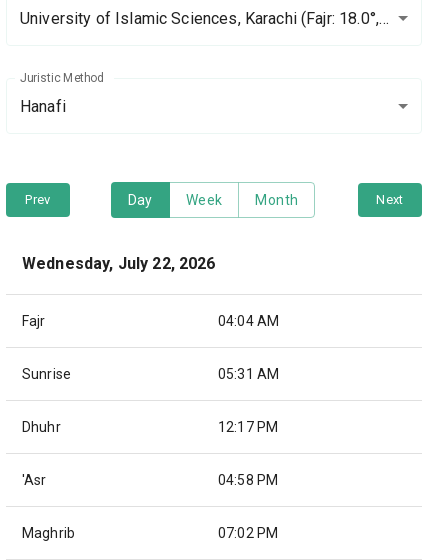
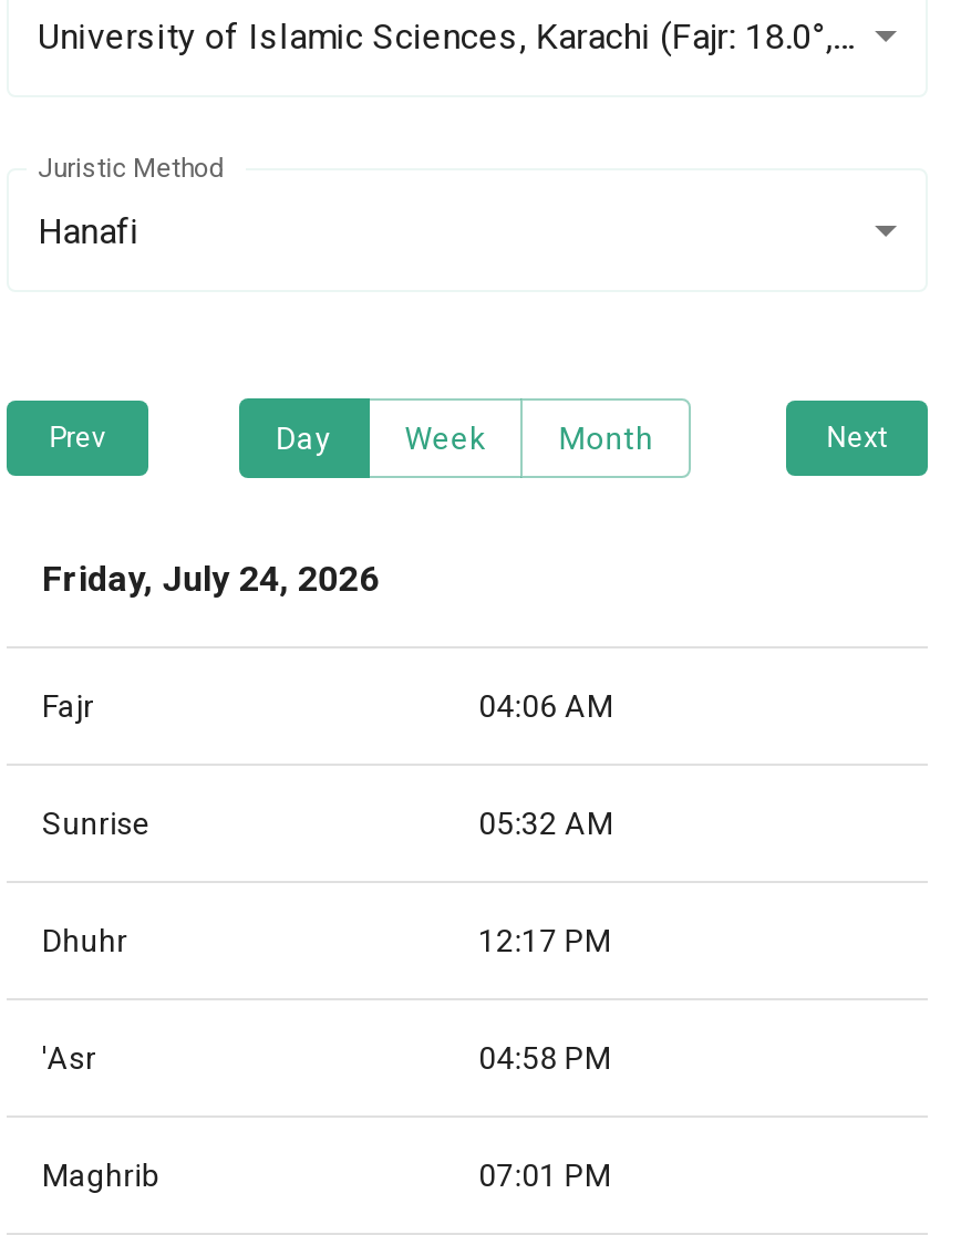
- Wednesday, July 22, 2026
+ Friday, July 24, 2026

- 04:04 AM
+ 04:06 AM

- 05:31 AM
+ 05:32 AM

- 07:02 PM
+ 07:01 PM
